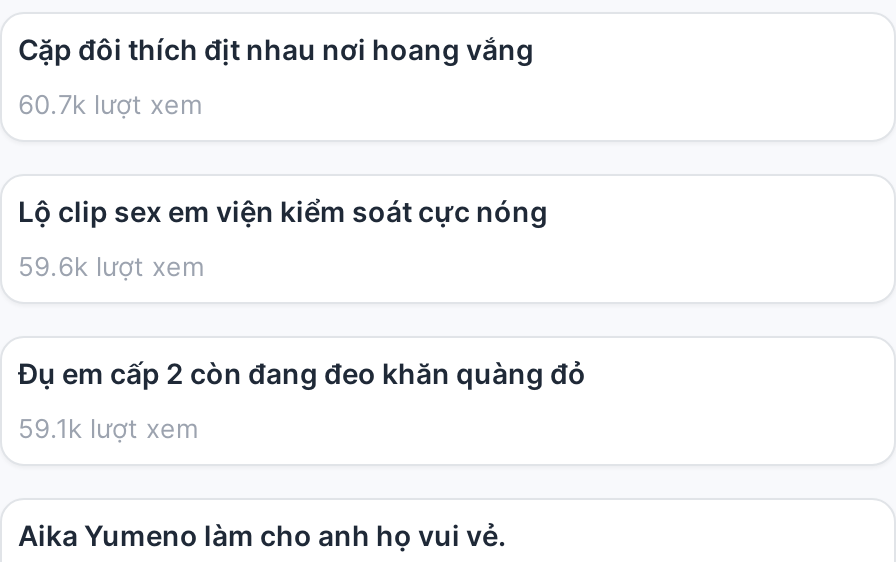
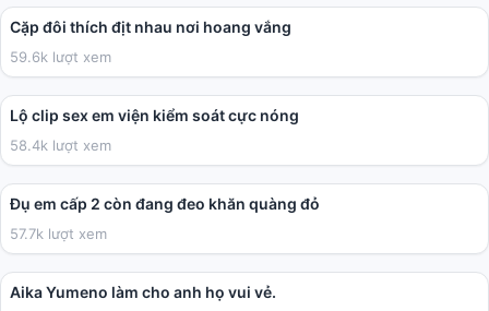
- 60.7k lượt xem
+ 59.6k lượt xem

- 59.6k lượt xem
+ 58.4k lượt xem

- 59.1k lượt xem
+ 57.7k lượt xem
